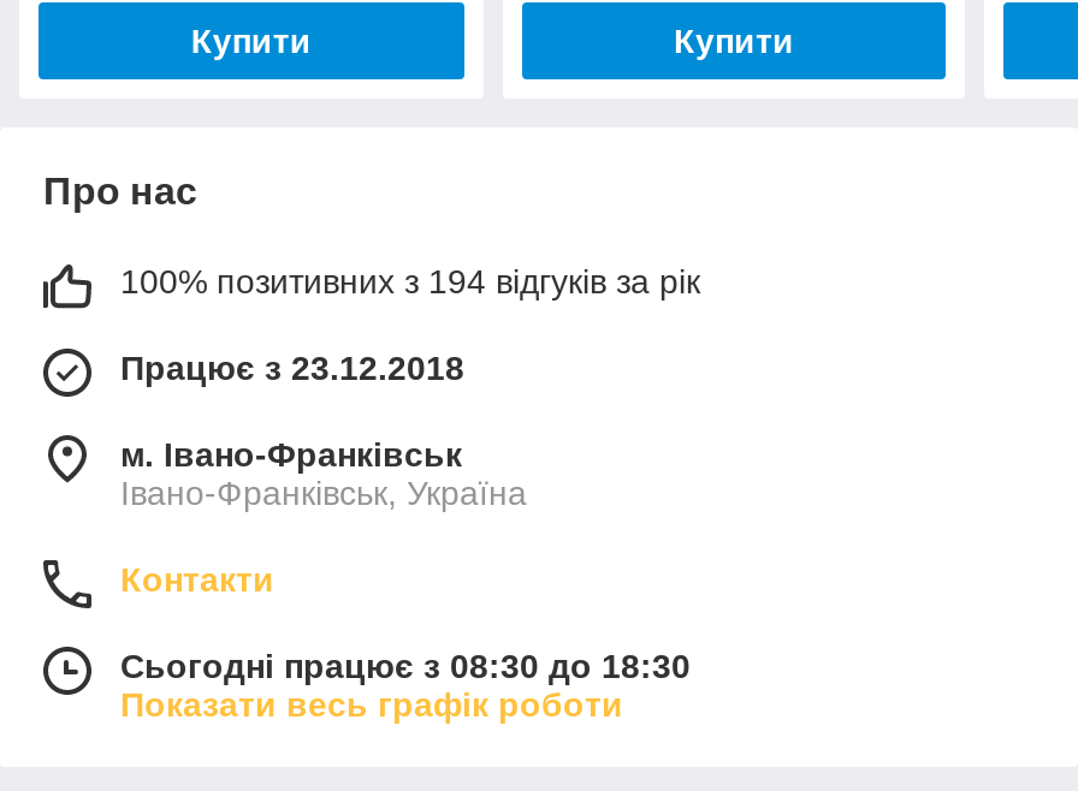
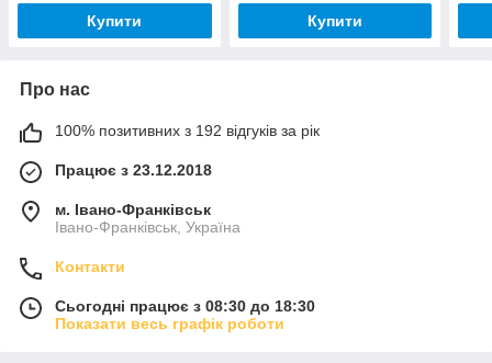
- 100% позитивних з 194 відгуків за рік
+ 100% позитивних з 192 відгуків за рік
